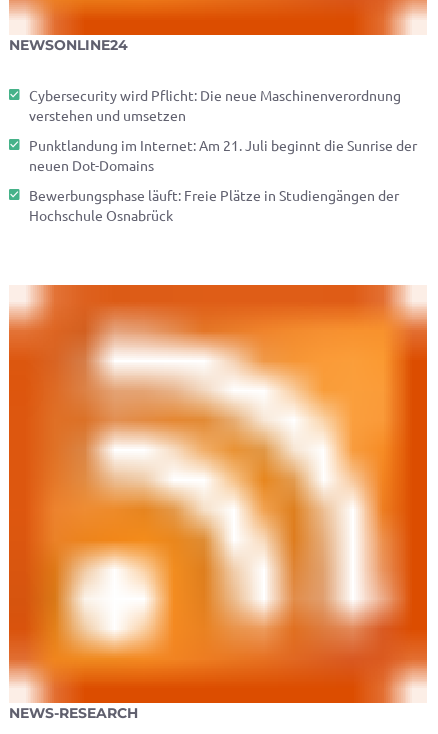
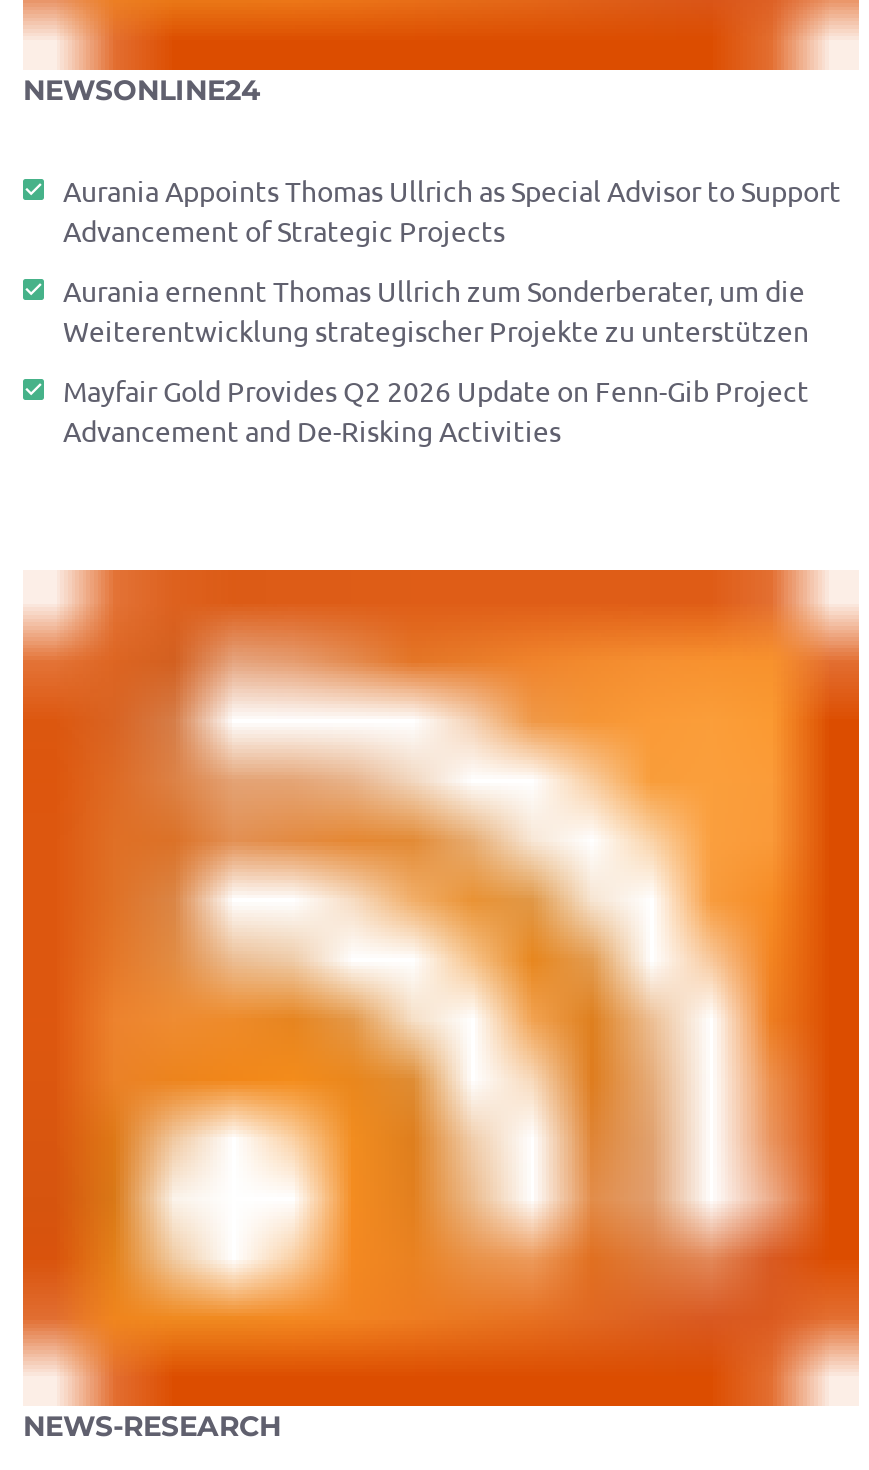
- Cybersecurity wird Pflicht: Die neue Maschinenverordnung
- verstehen und umsetzen
+ Aurania Appoints Thomas Ullrich as Special Advisor to Support
+ Advancement of Strategic Projects

- Punktlandung im Internet: Am 21. Juli beginnt die Sunrise der
- neuen Dot-Domains
+ Aurania ernennt Thomas Ullrich zum Sonderberater, um die
+ Weiterentwicklung strategischer Projekte zu unterstützen

- Bewerbungsphase läuft: Freie Plätze in Studiengängen der
- Hochschule Osnabrück
+ Mayfair Gold Provides Q2 2026 Update on Fenn-Gib Project
+ Advancement and De-Risking Activities
